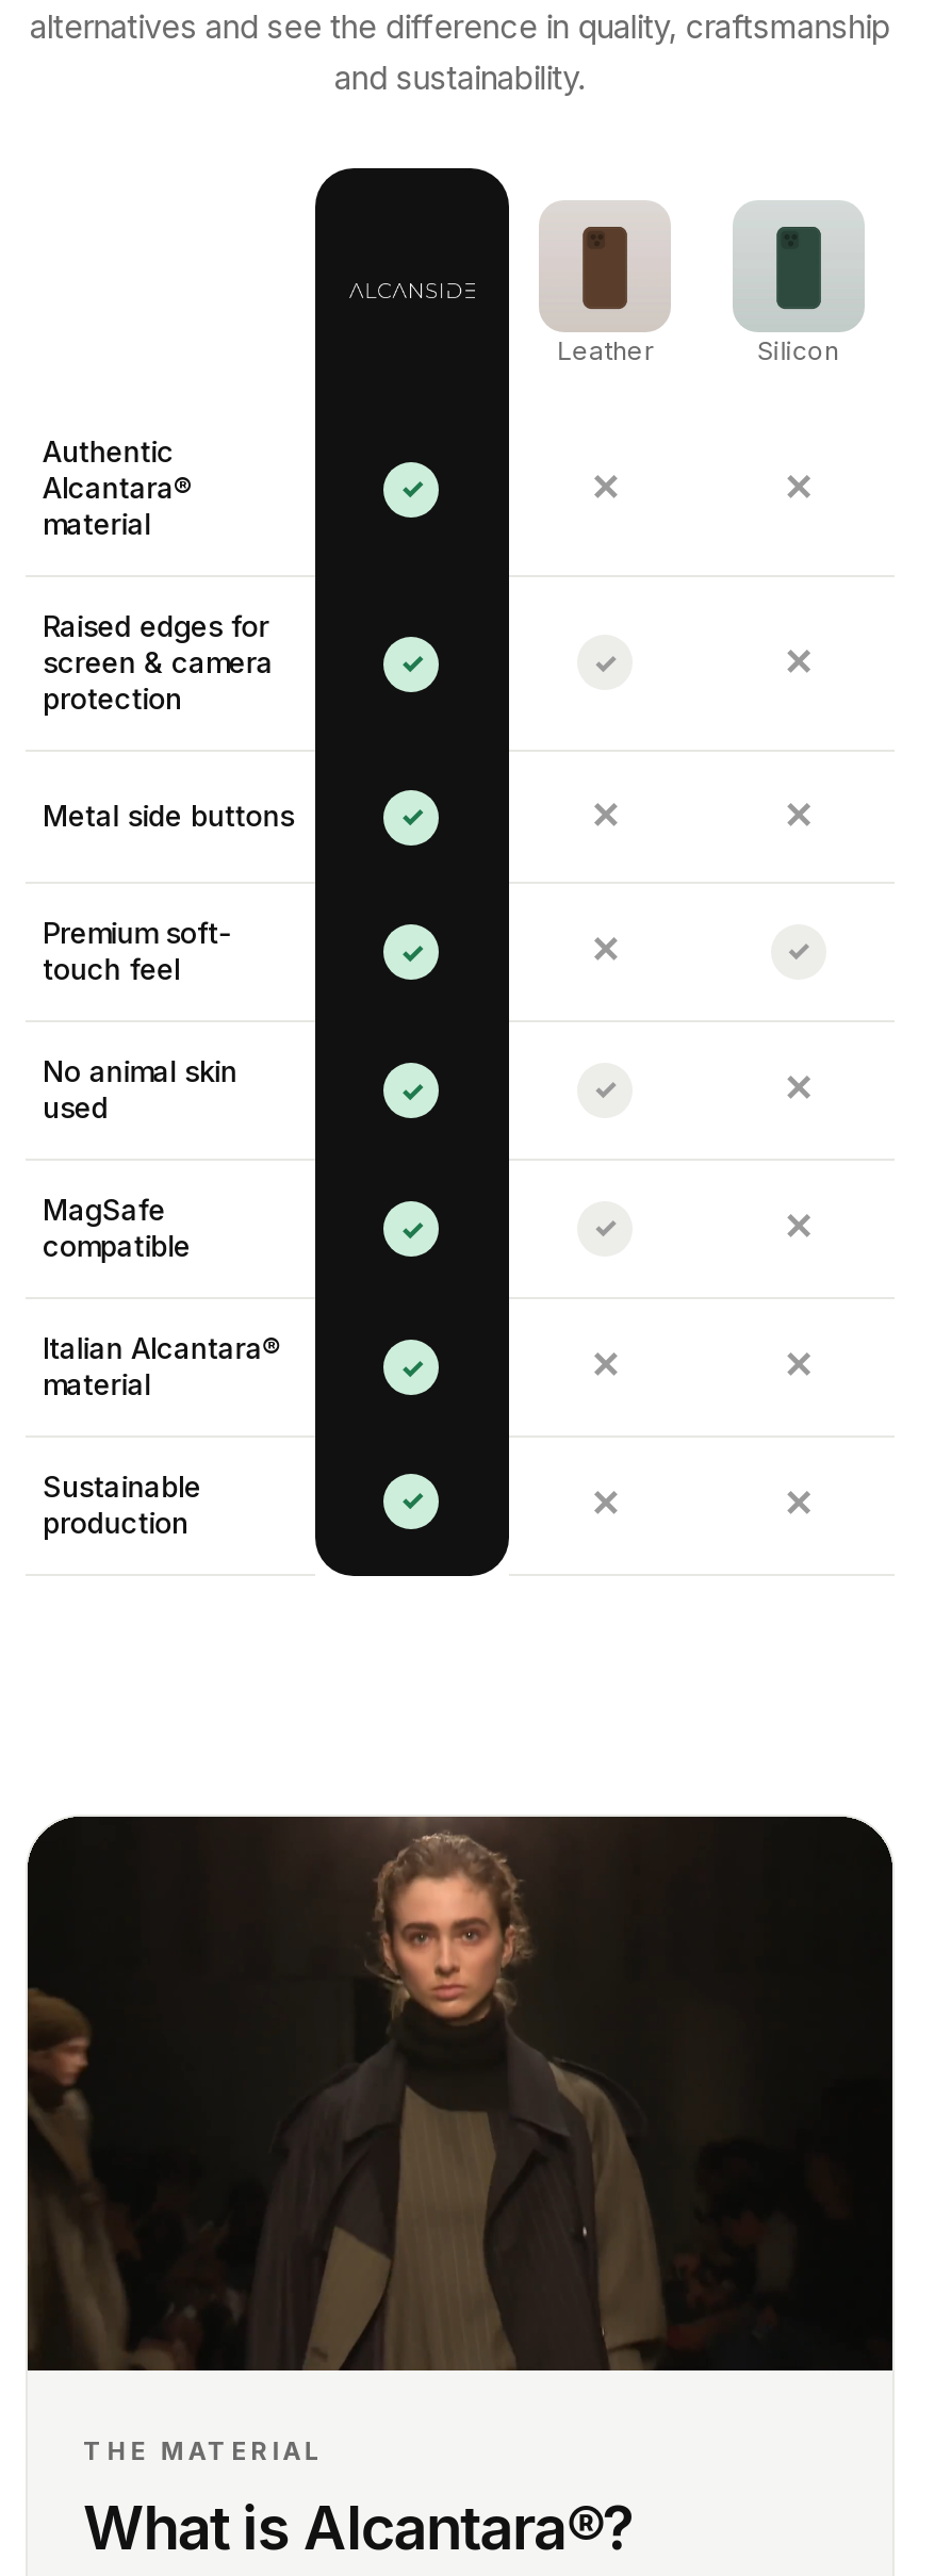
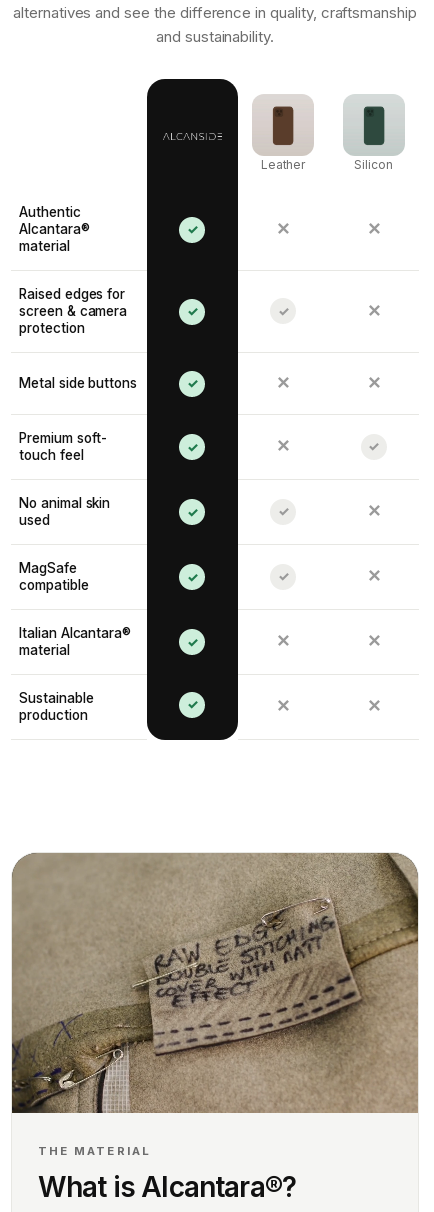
- [image]
+ [image]
